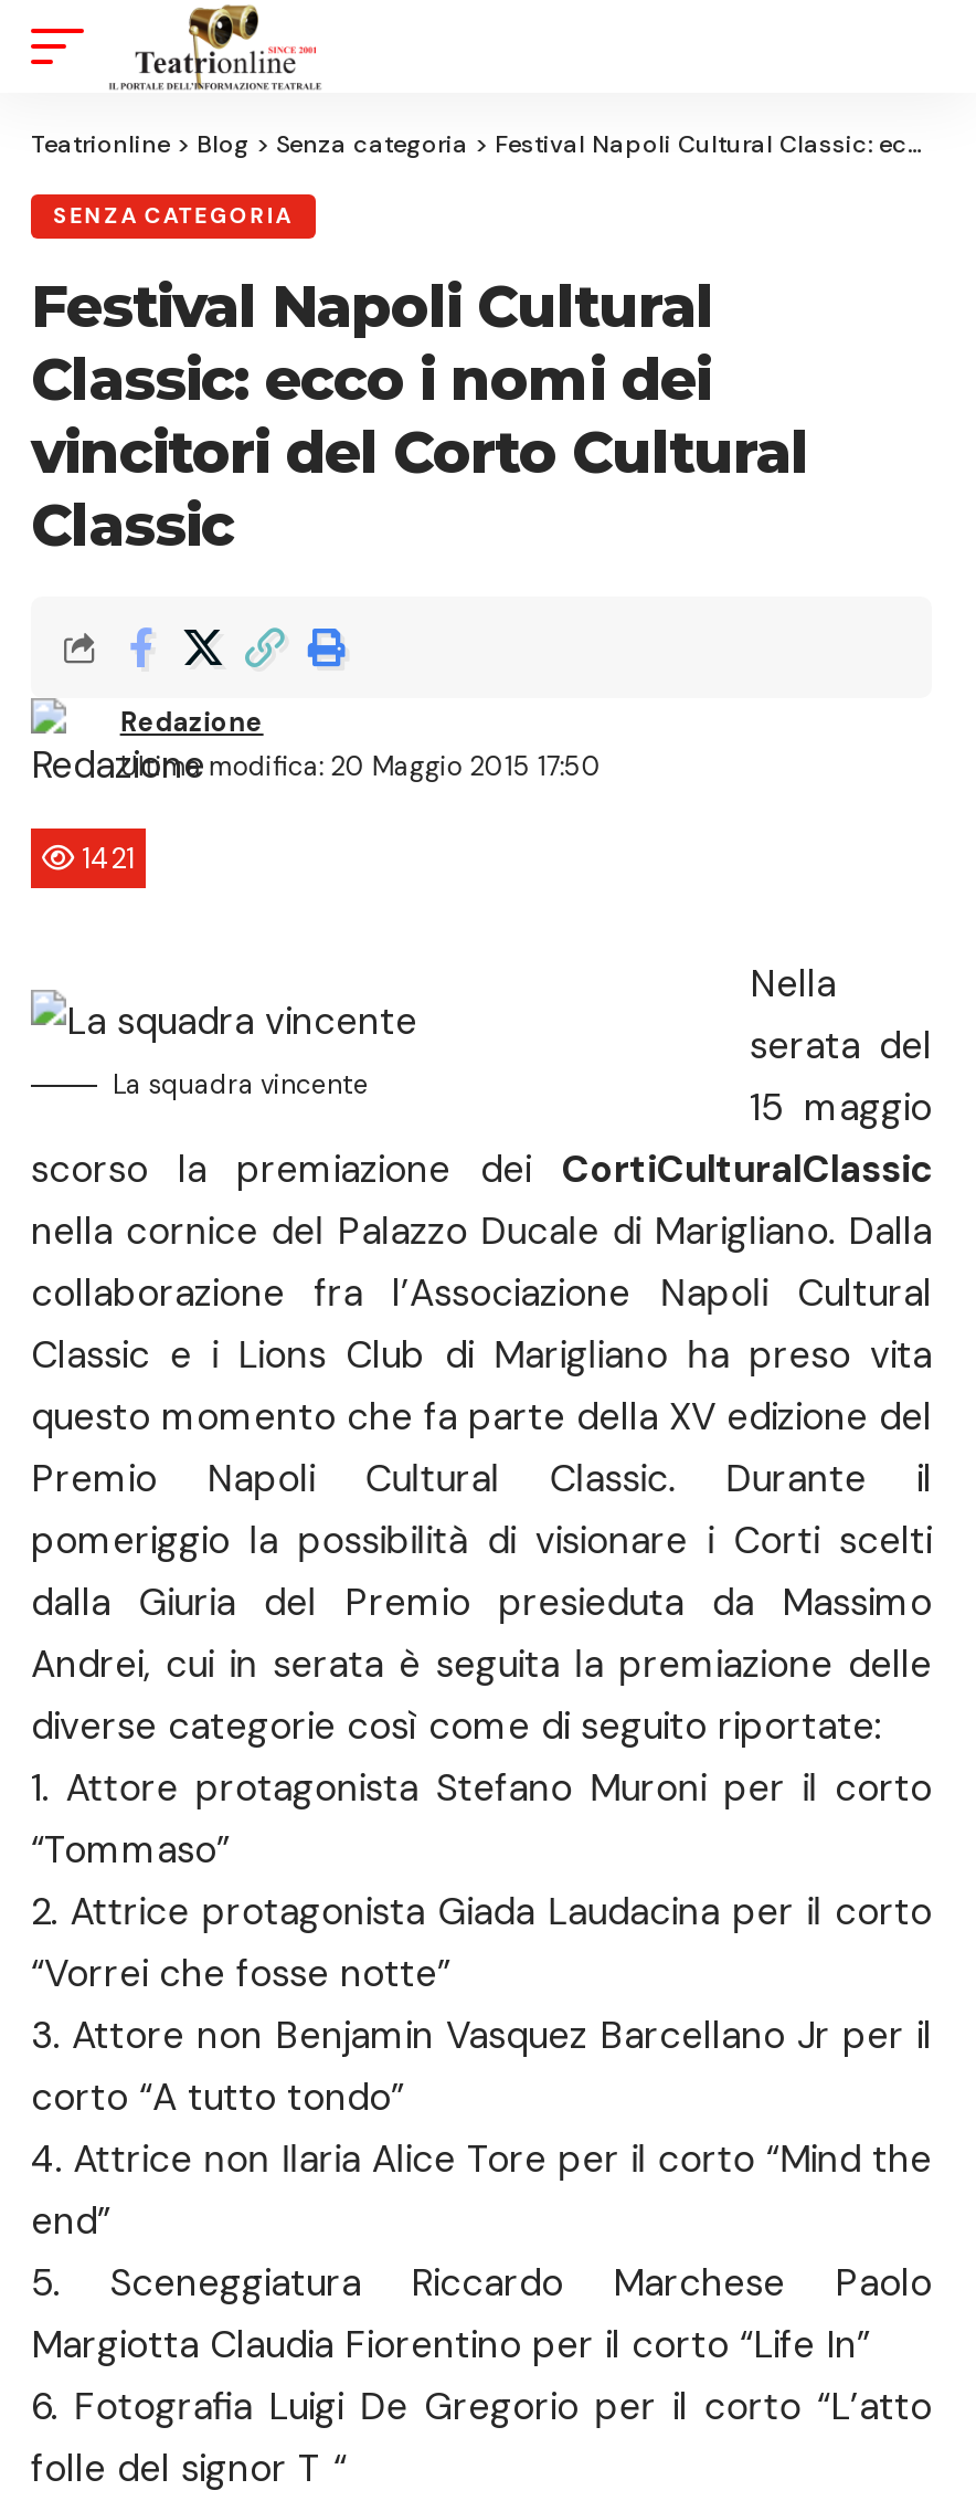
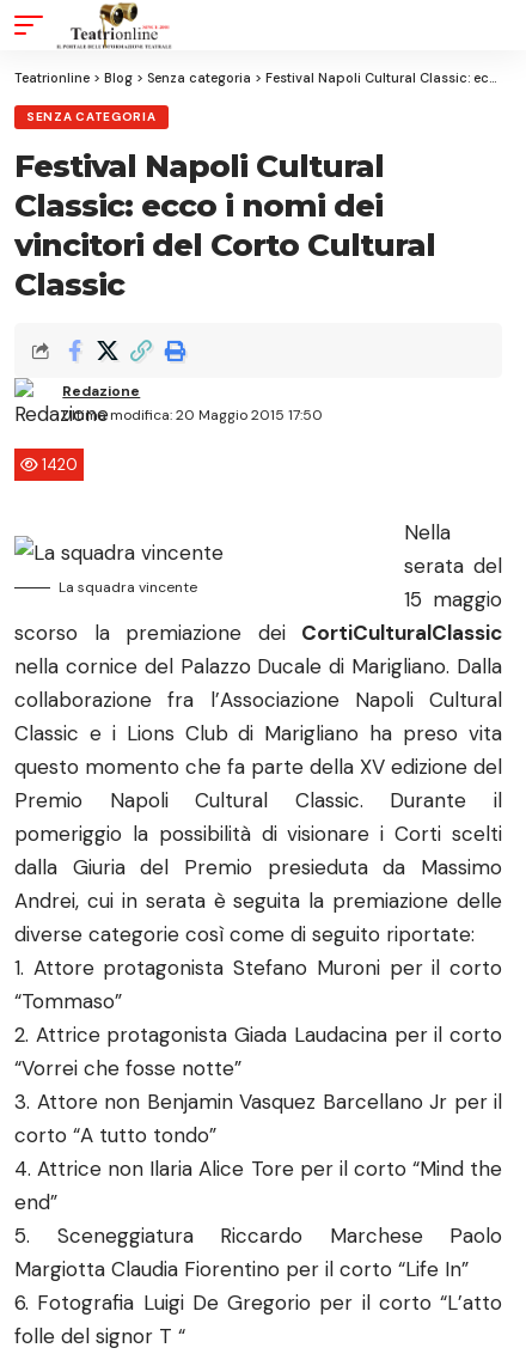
- 1421
+ 1420
